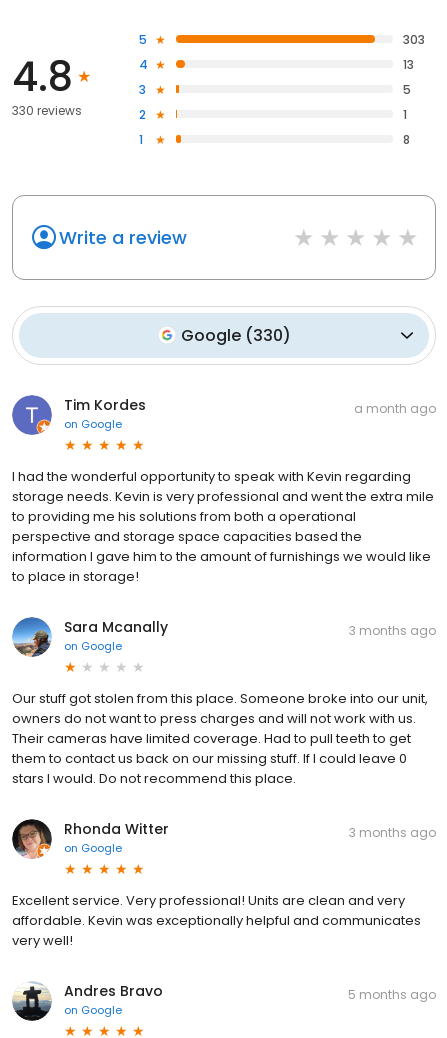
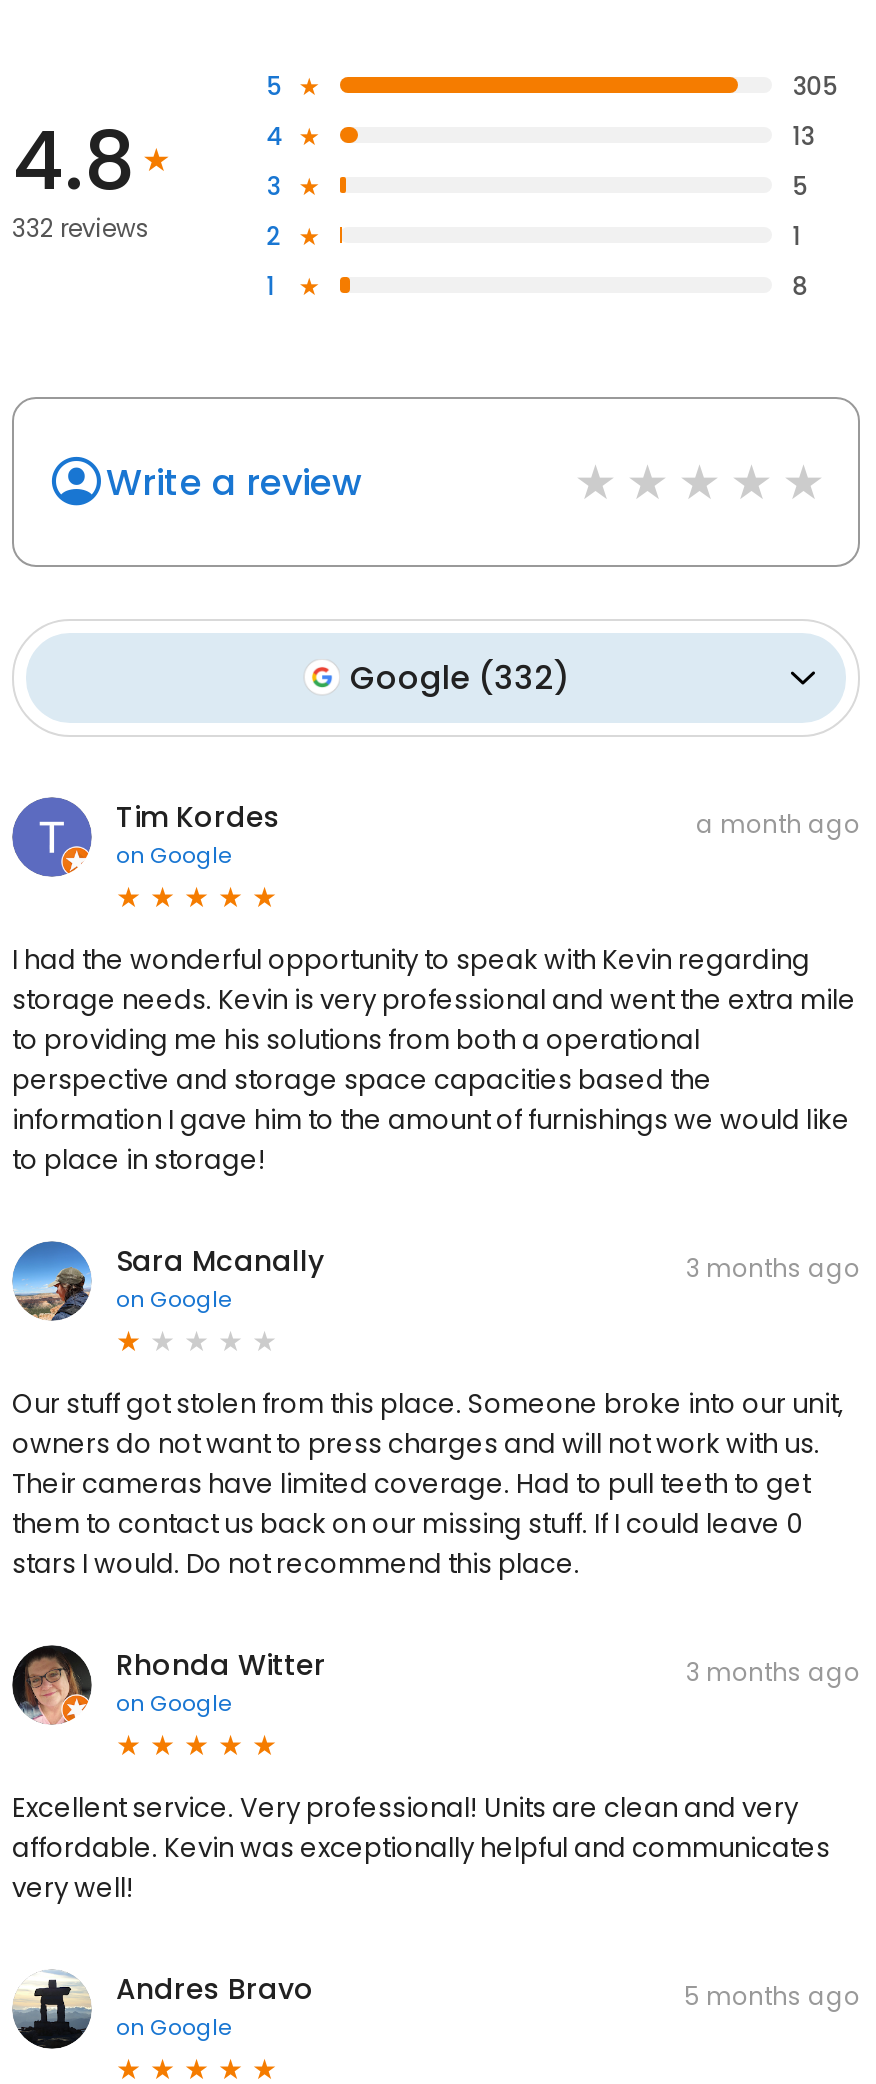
- 303
+ 305

- 330 reviews
+ 332 reviews

- Google (330)
+ Google (332)
